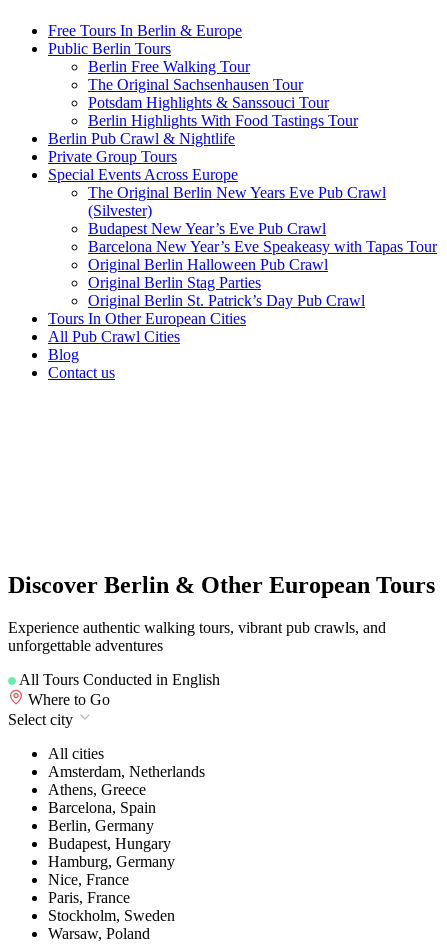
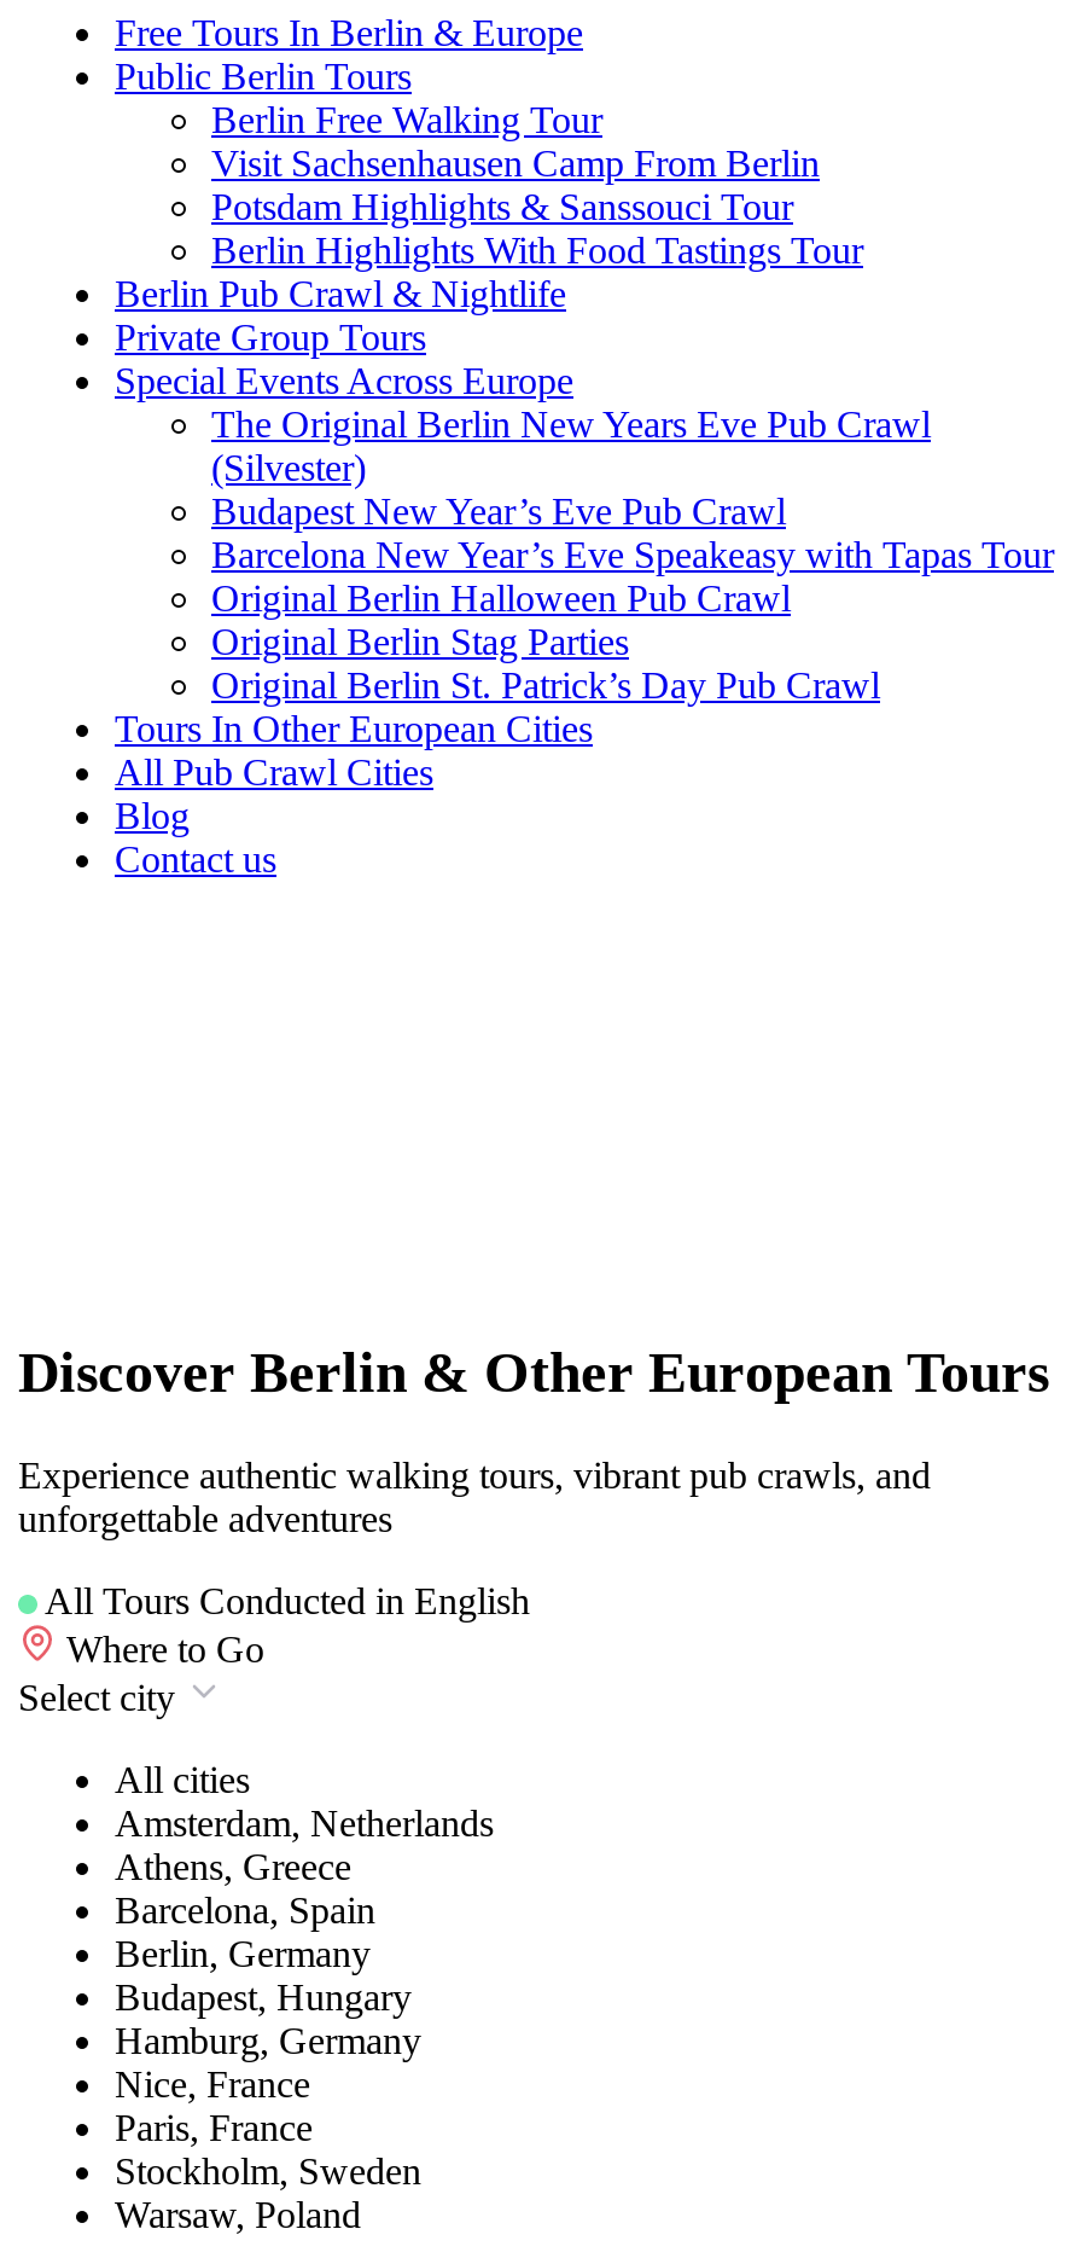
- The Original Sachsenhausen Tour
+ Visit Sachsenhausen Camp From Berlin
